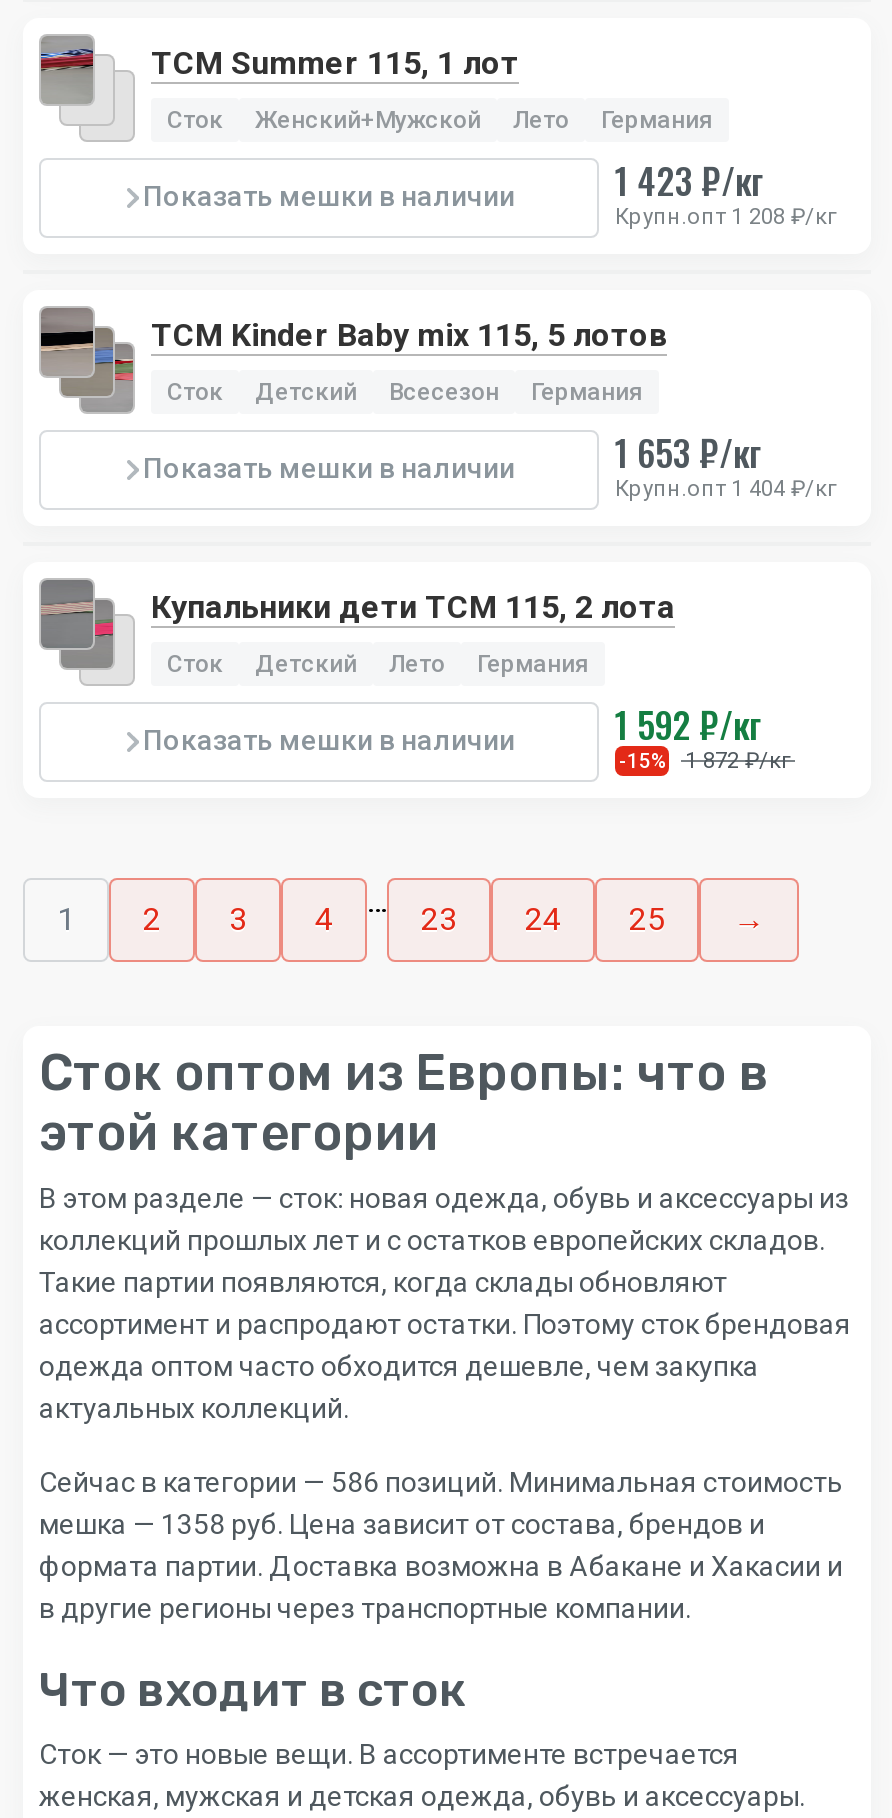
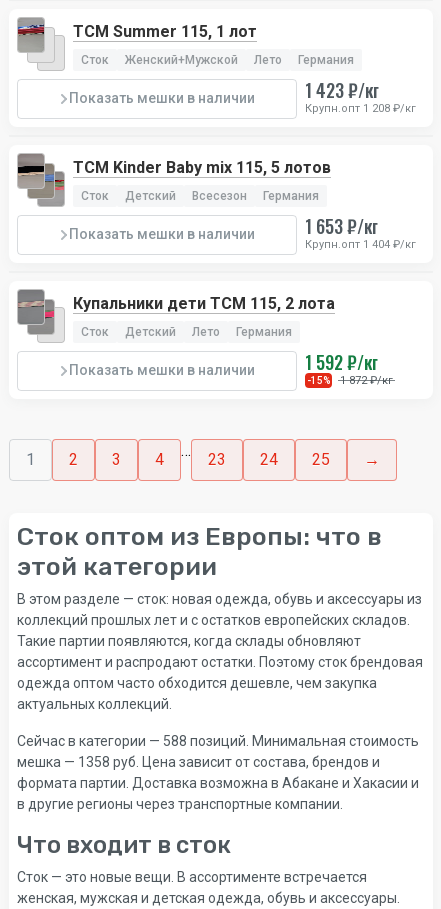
- Сейчас в категории — 586 позиций. Минимальная стоимость
+ Сейчас в категории — 588 позиций. Минимальная стоимость
